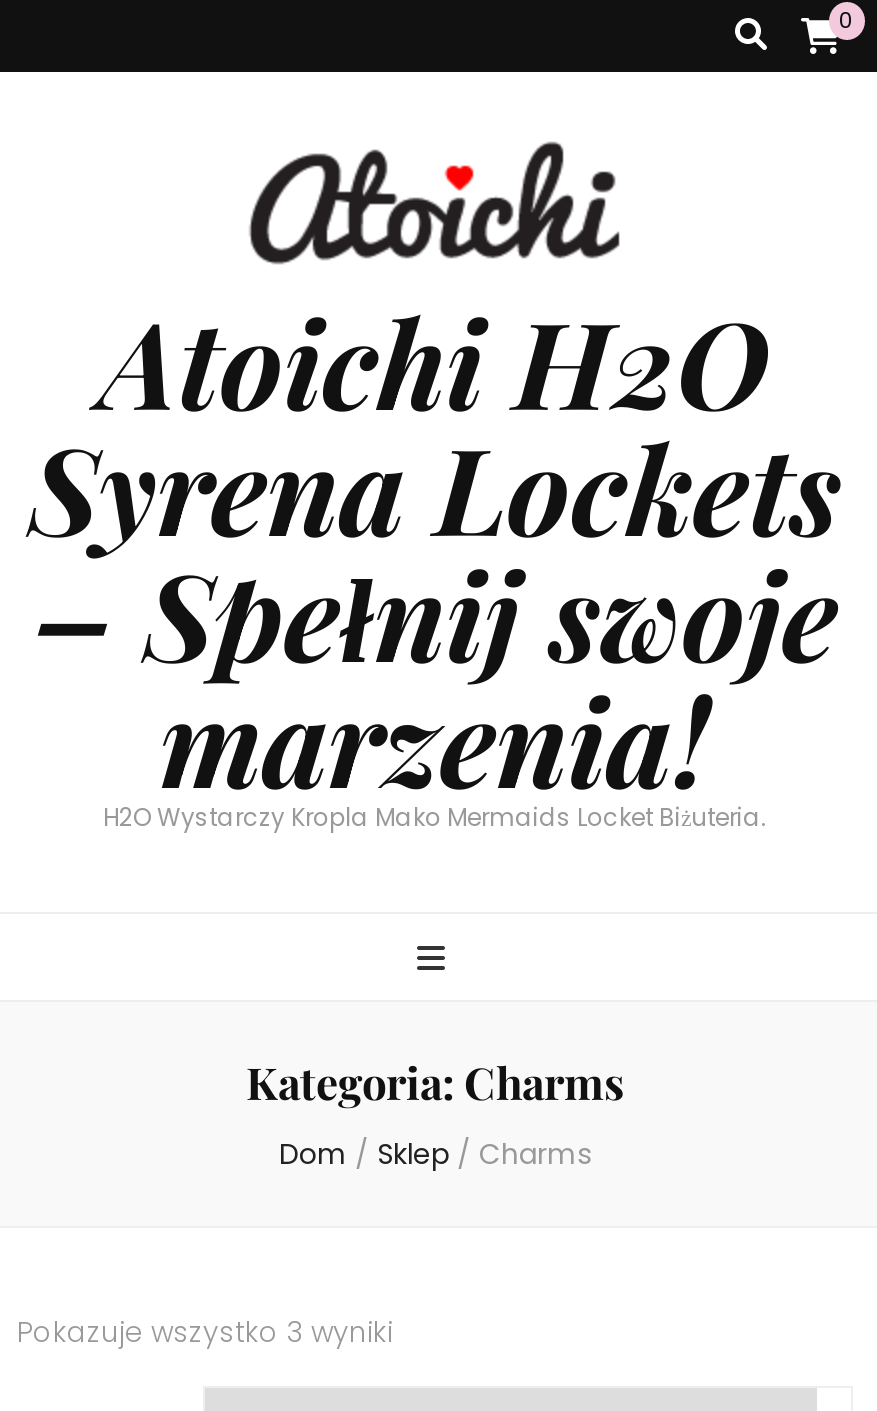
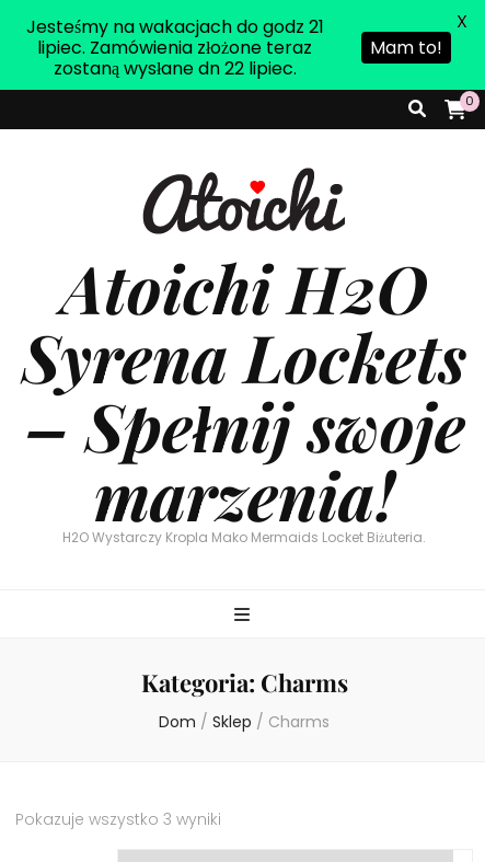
+ Jesteśmy na wakacjach do godz 21
+ lipiec. Zamówienia złożone teraz
+ zostaną wysłane dn 22 lipiec.

+ Mam to!

+ X
